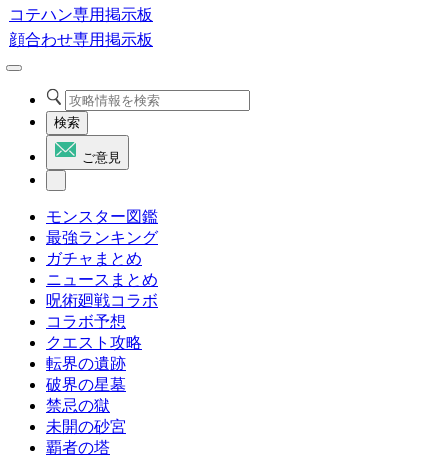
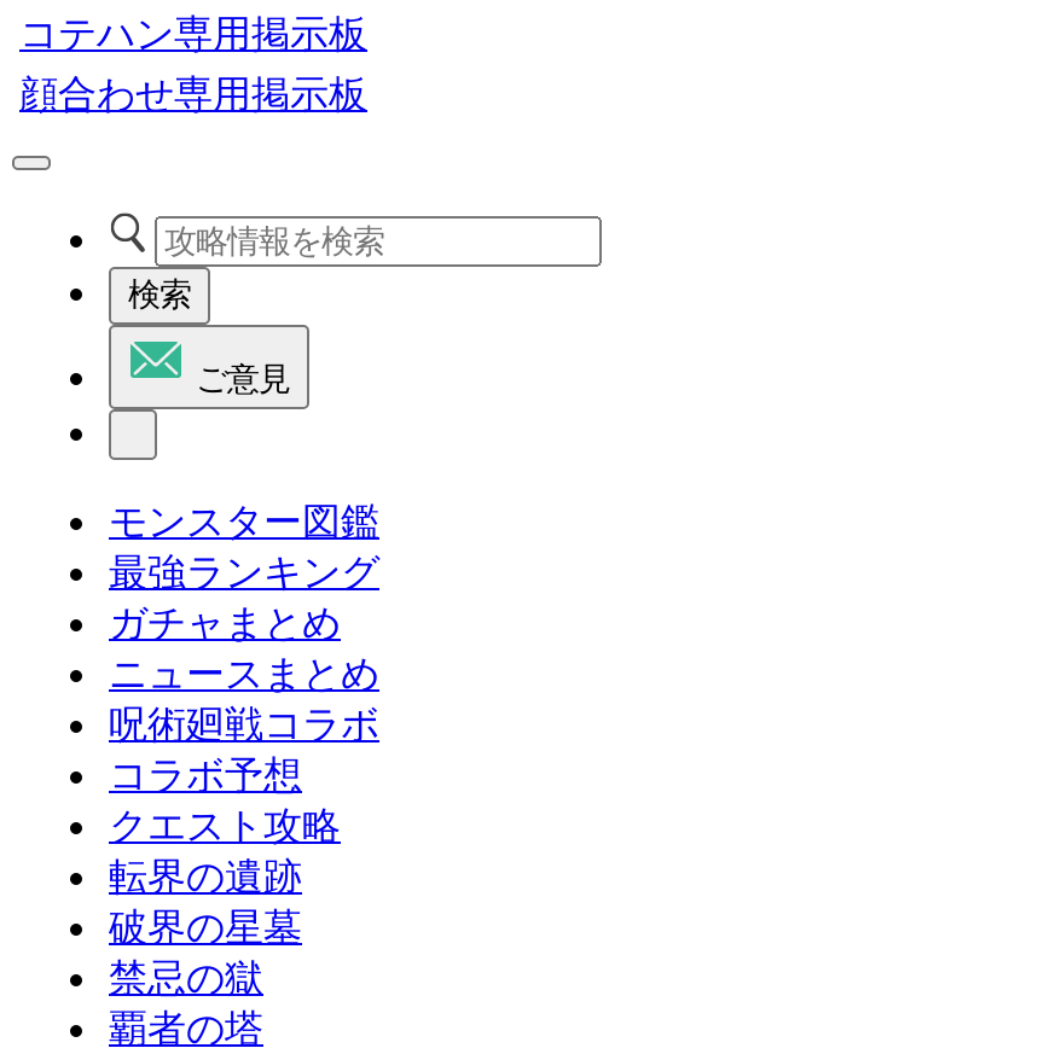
- 未開の砂宮
